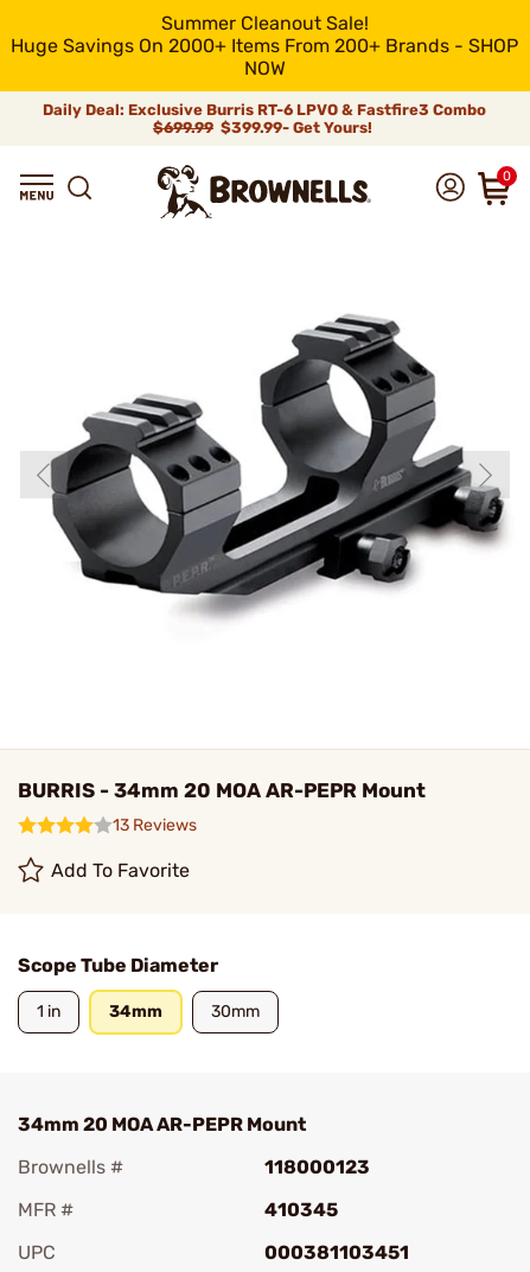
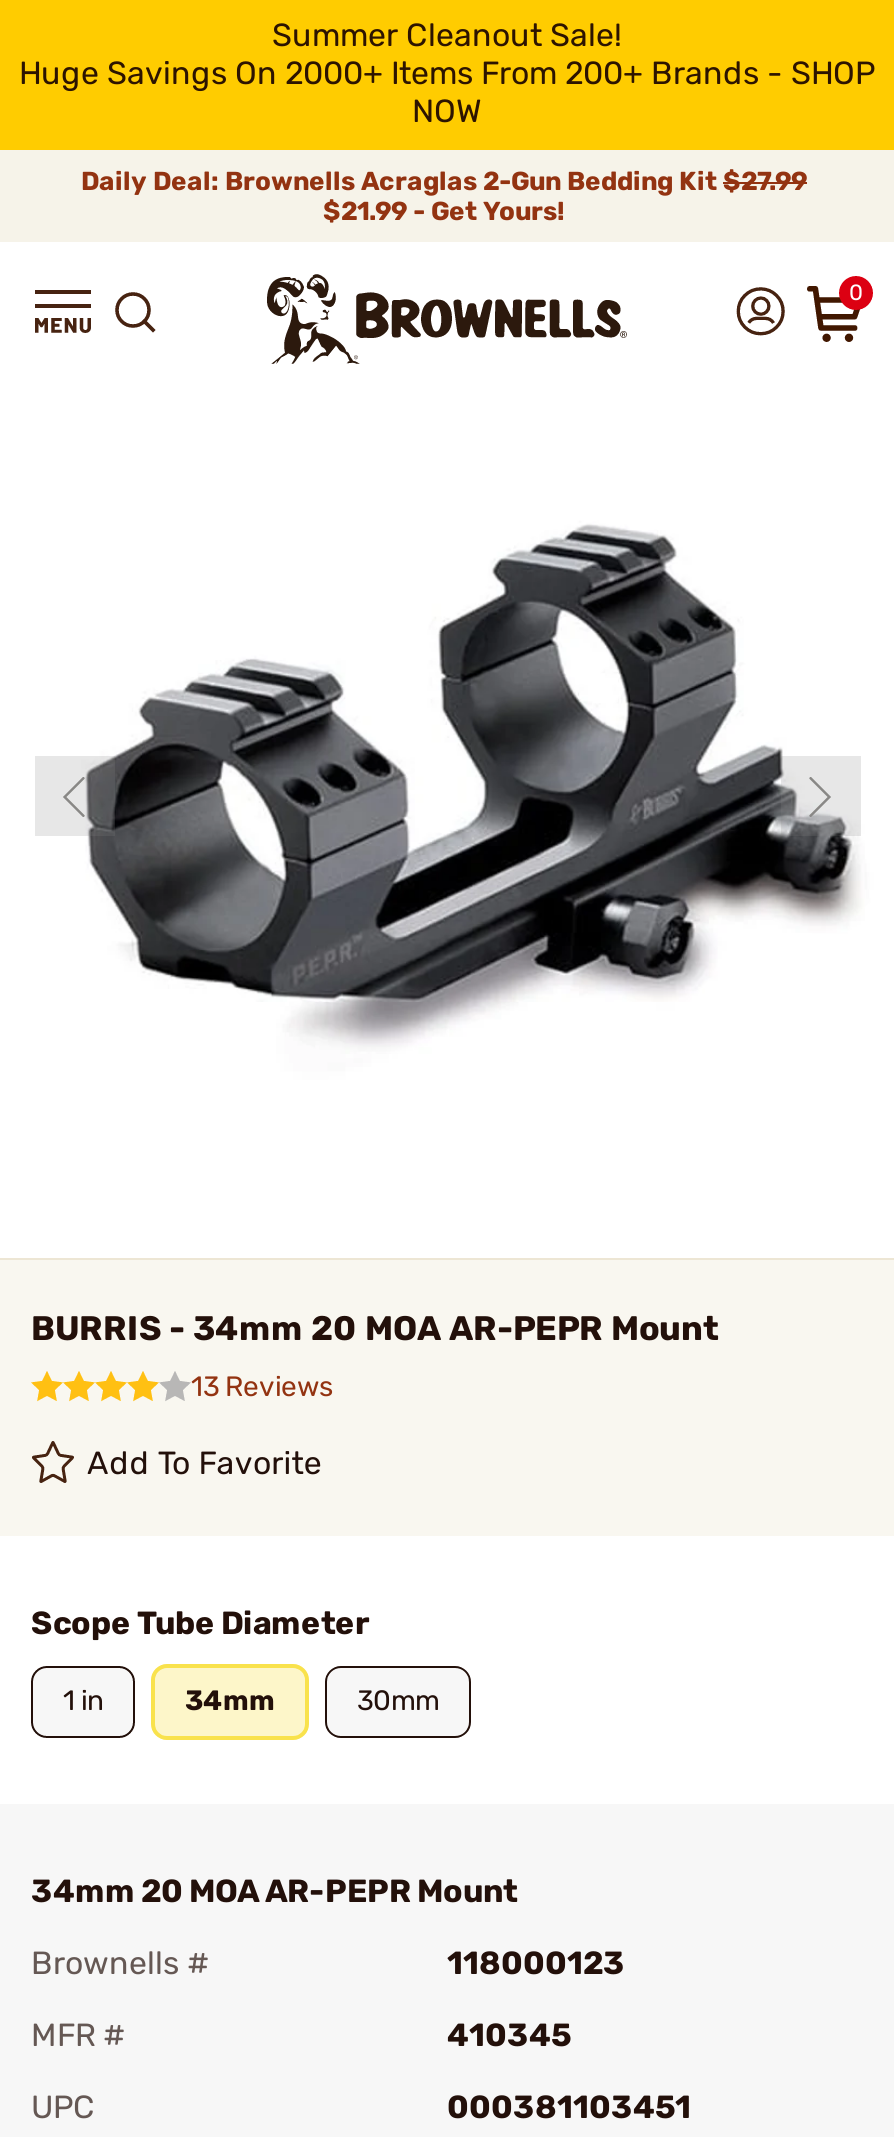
- Daily Deal: Exclusive Burris RT-6 LPVO & Fastfire3 Combo
- $699.99 $399.99- Get Yours!
+ Daily Deal: Brownells Acraglas 2-Gun Bedding Kit $27.99
+ $21.99 - Get Yours!
